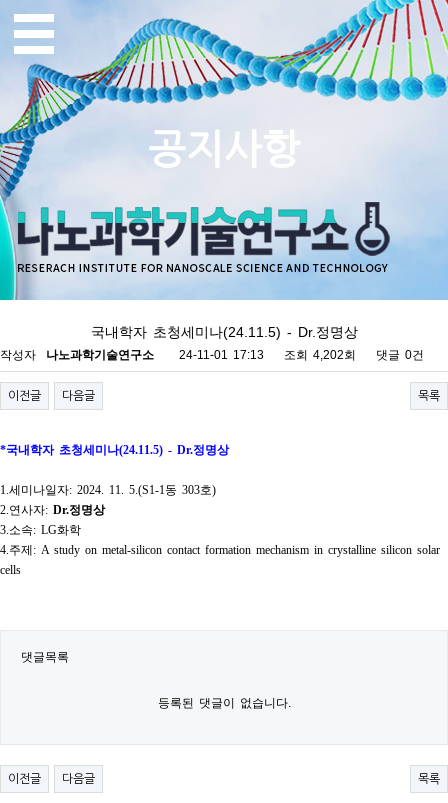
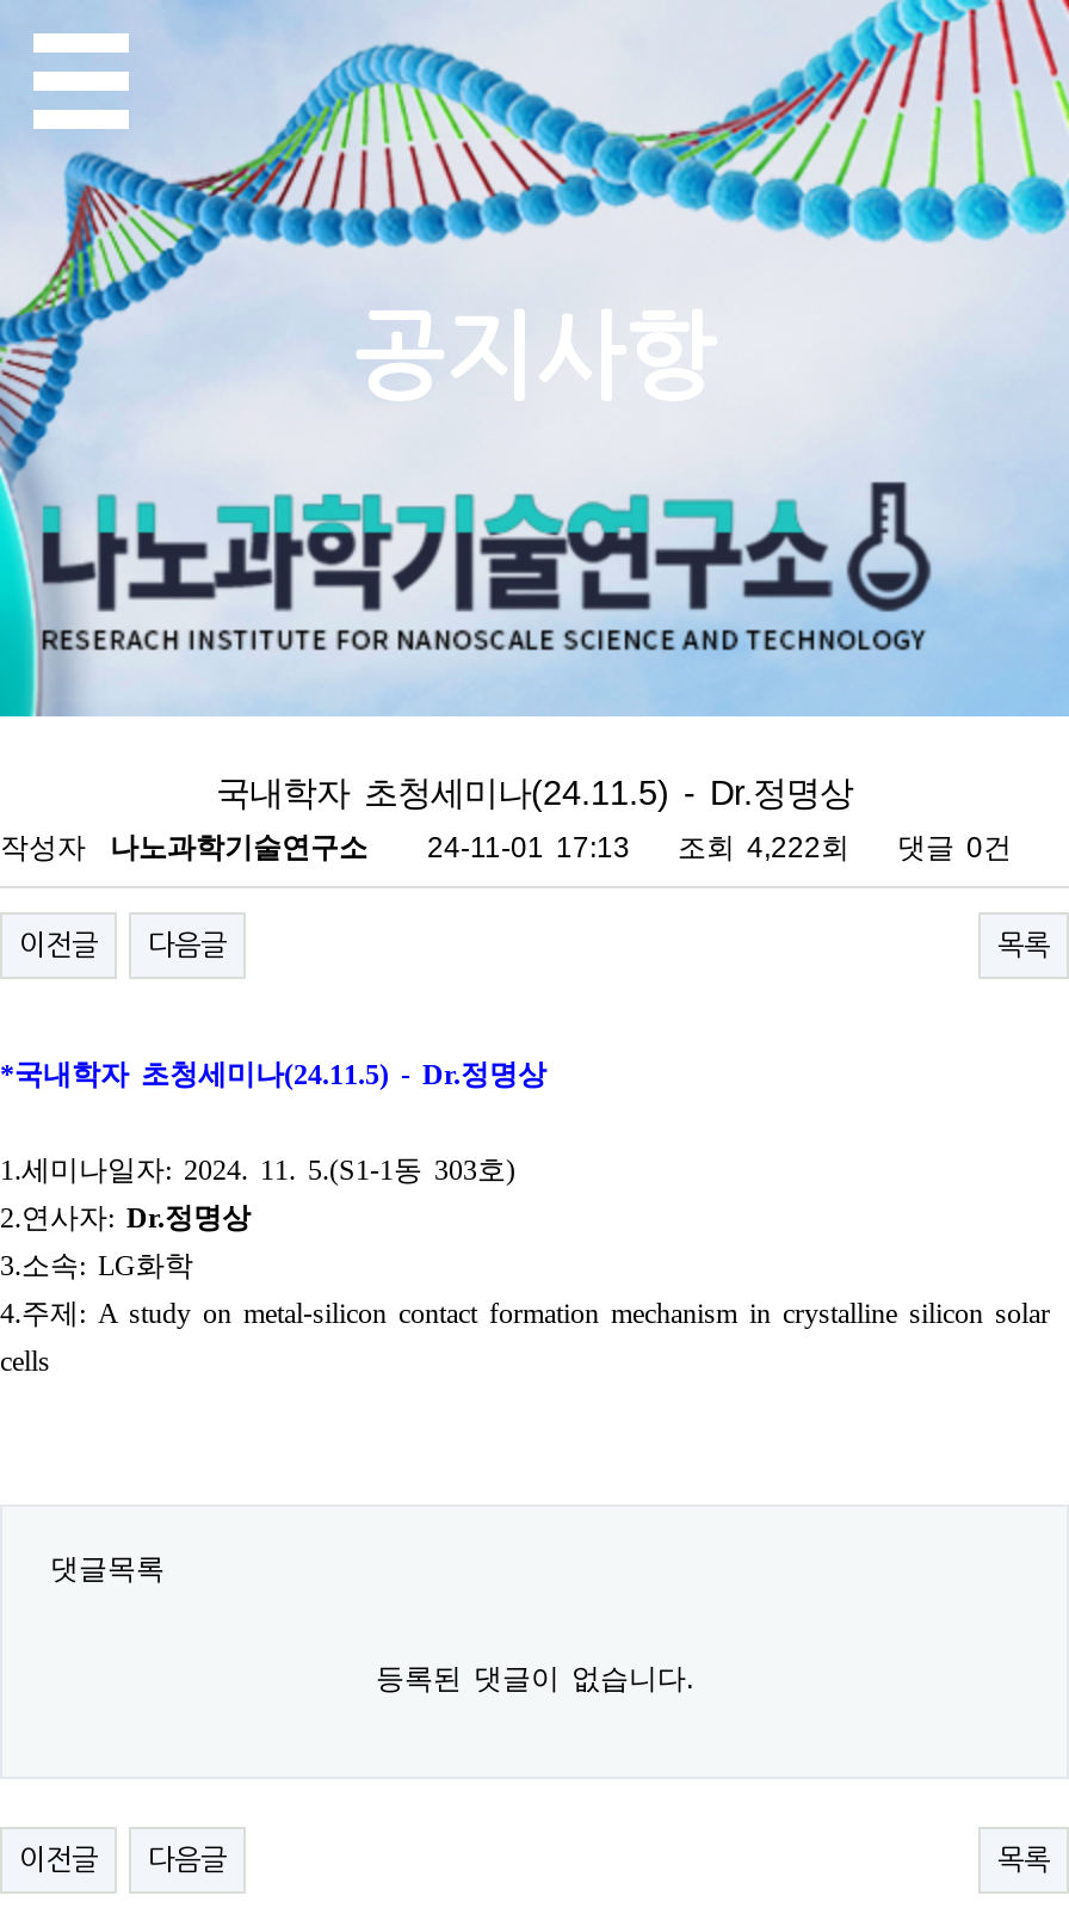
- 작성자 나노과학기술연구소 24-11-01 17:13 조회 4,202회 댓글 0건
+ 작성자 나노과학기술연구소 24-11-01 17:13 조회 4,222회 댓글 0건
